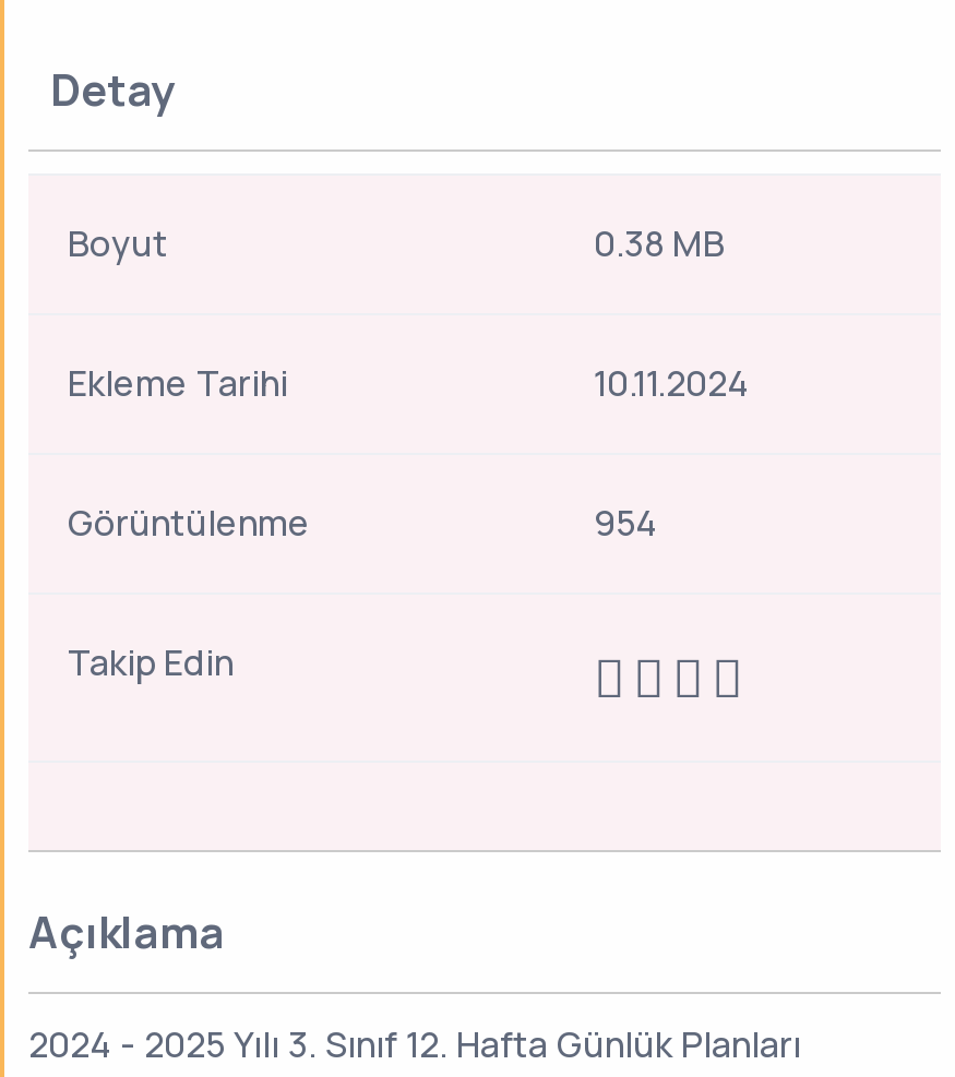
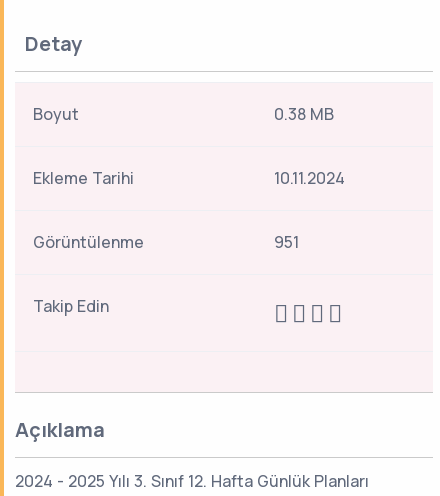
- 954
+ 951
